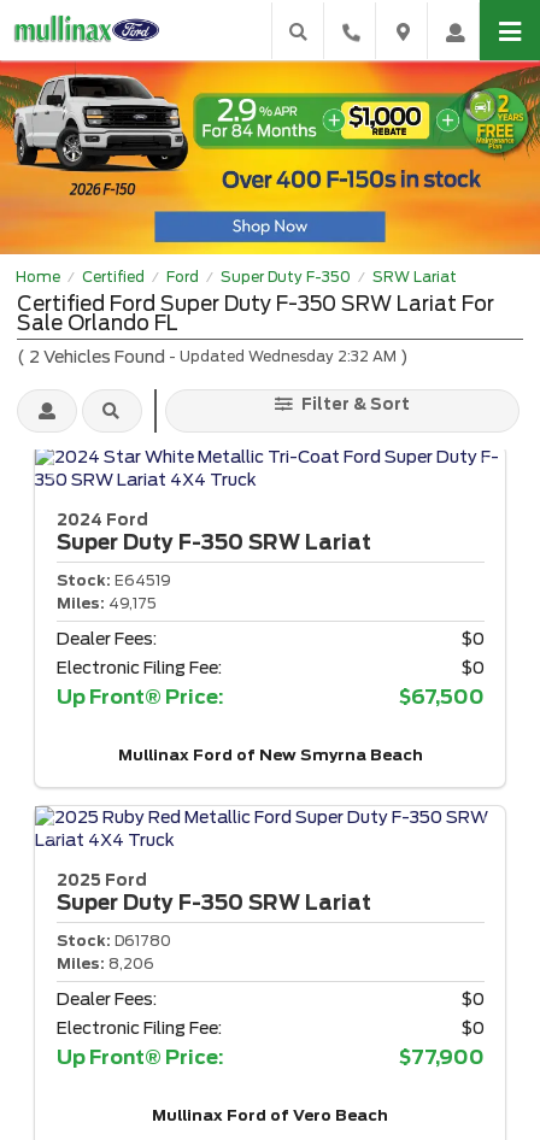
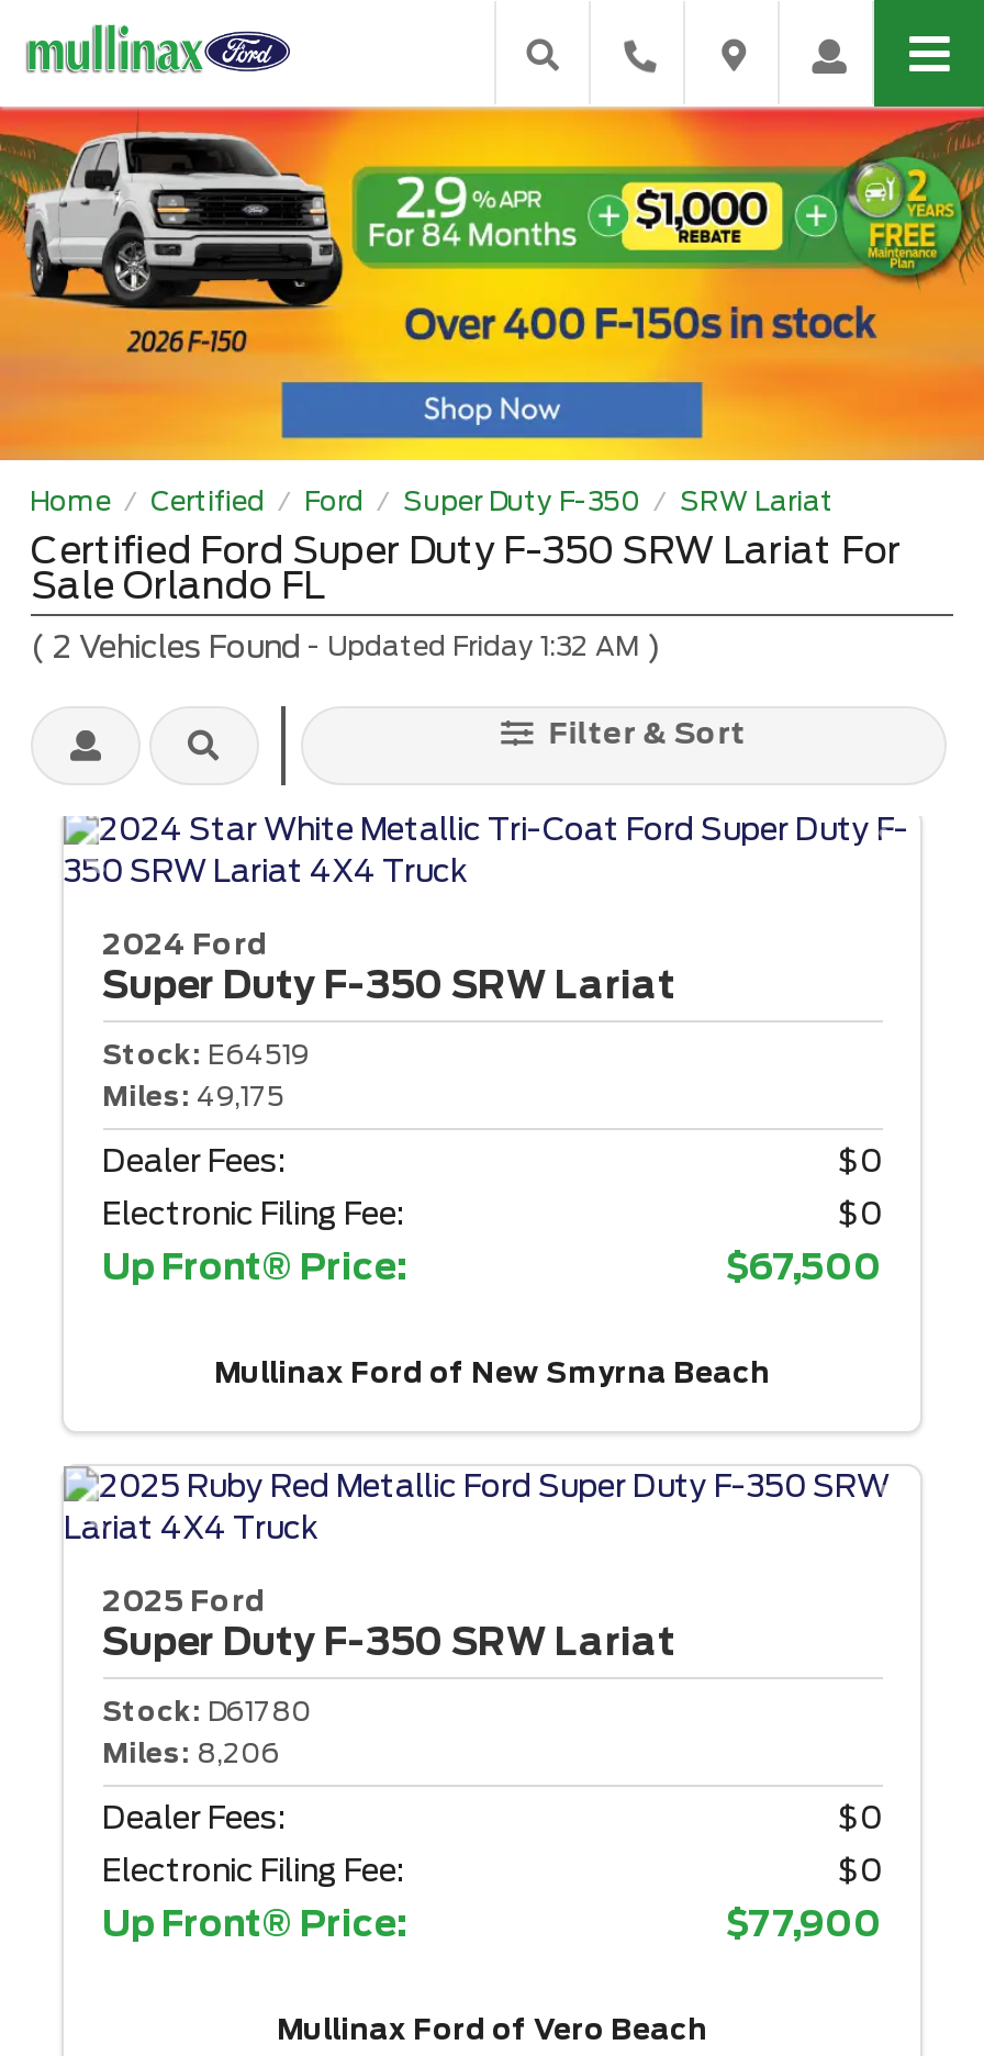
- (2 Vehicles Found - Updated Wednesday 2:32 AM)
+ (2 Vehicles Found - Updated Friday 1:32 AM)
